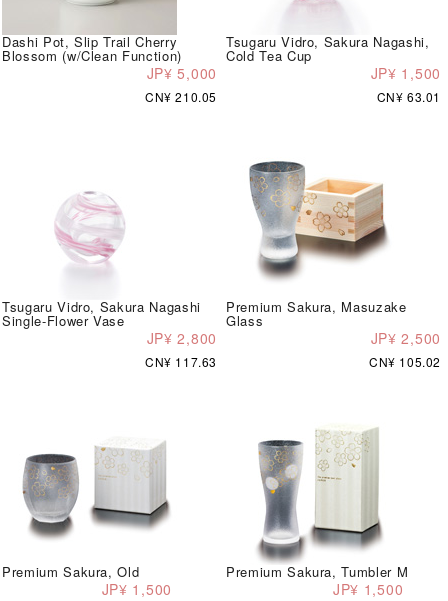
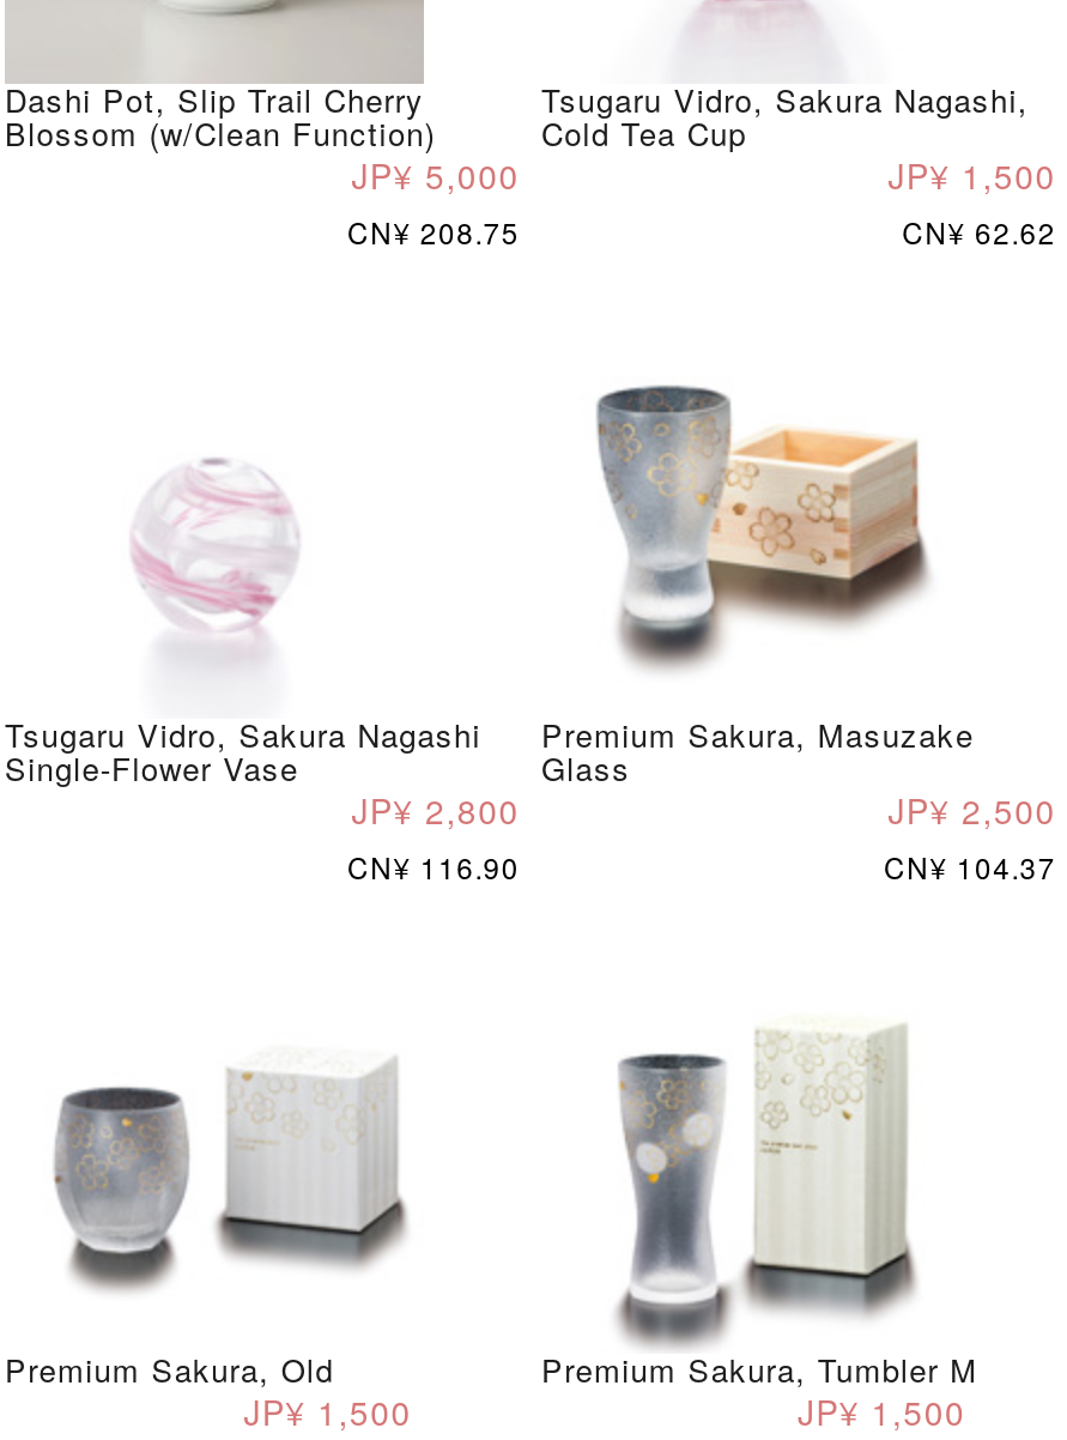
- CN¥ 210.05
+ CN¥ 208.75

- CN¥ 63.01
+ CN¥ 62.62

- CN¥ 117.63
+ CN¥ 116.90

- CN¥ 105.02
+ CN¥ 104.37
